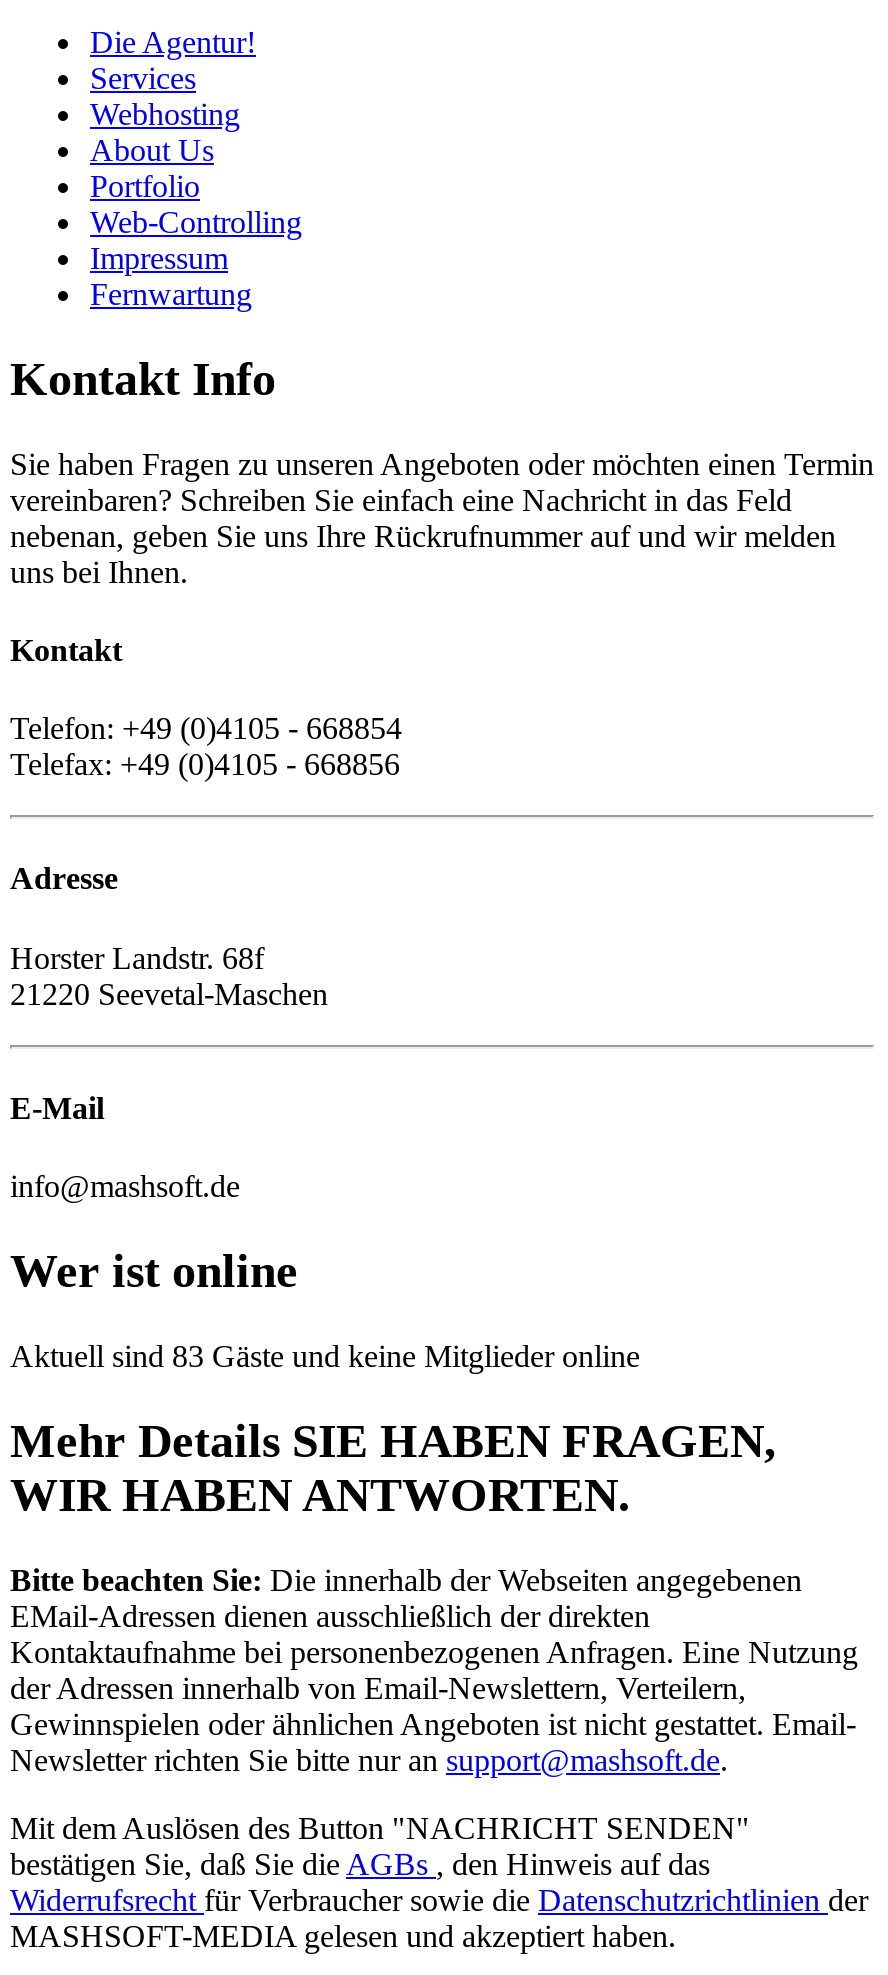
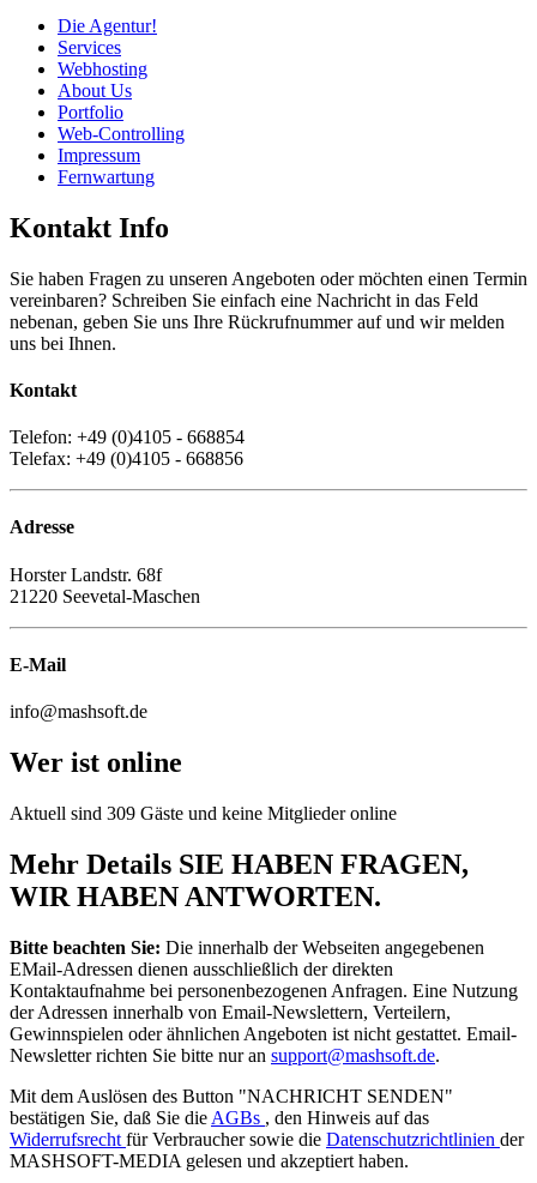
- Aktuell sind 83 Gäste und keine Mitglieder online
+ Aktuell sind 309 Gäste und keine Mitglieder online
